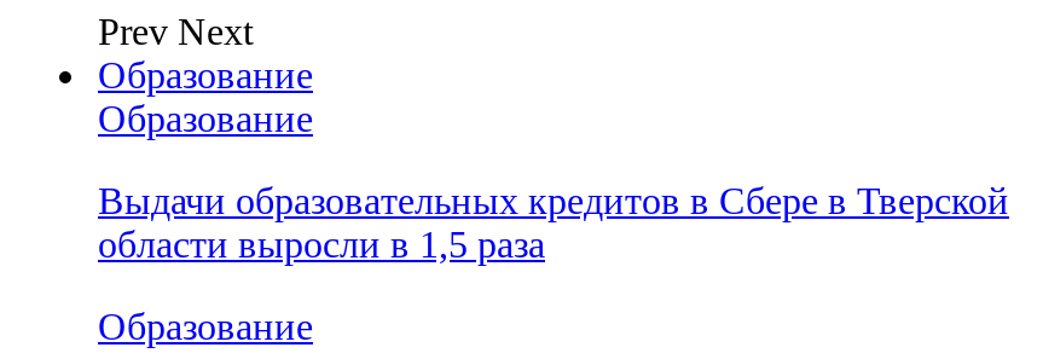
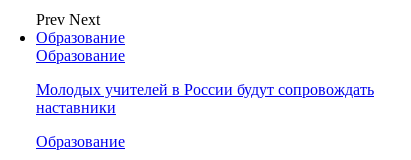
- Выдачи образовательных кредитов в Сбере в Тверской
- области выросли в 1,5 раза
+ Молодых учителей в России будут сопровождать
+ наставники
